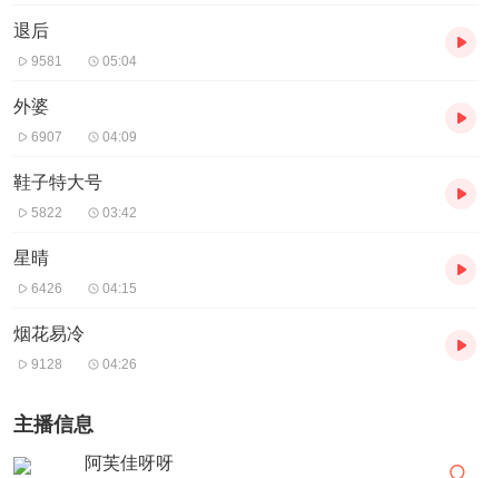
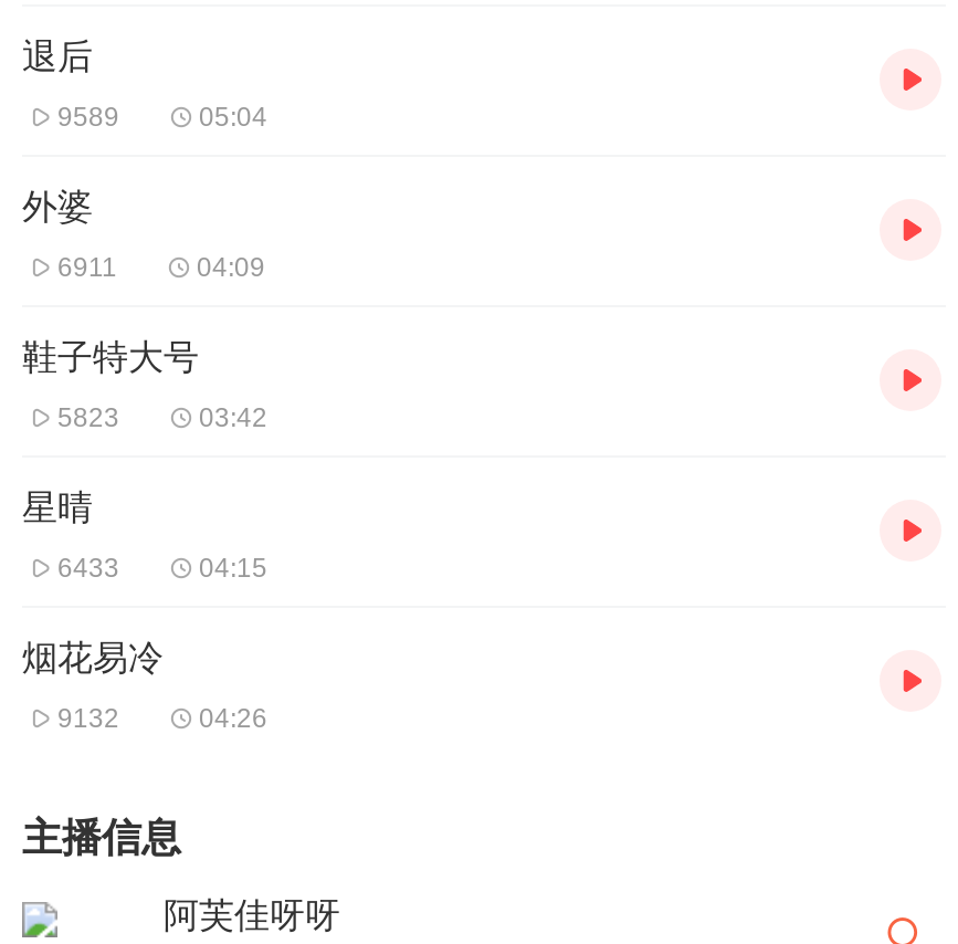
- 9581
+ 9589

- 6907
+ 6911

- 5822
+ 5823

- 6426
+ 6433

- 9128
+ 9132
